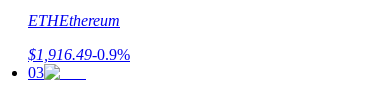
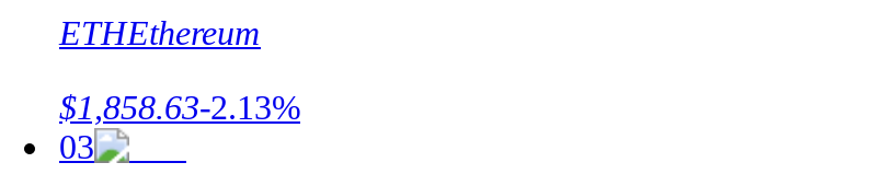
- $1,916.49-0.9%
+ $1,858.63-2.13%
